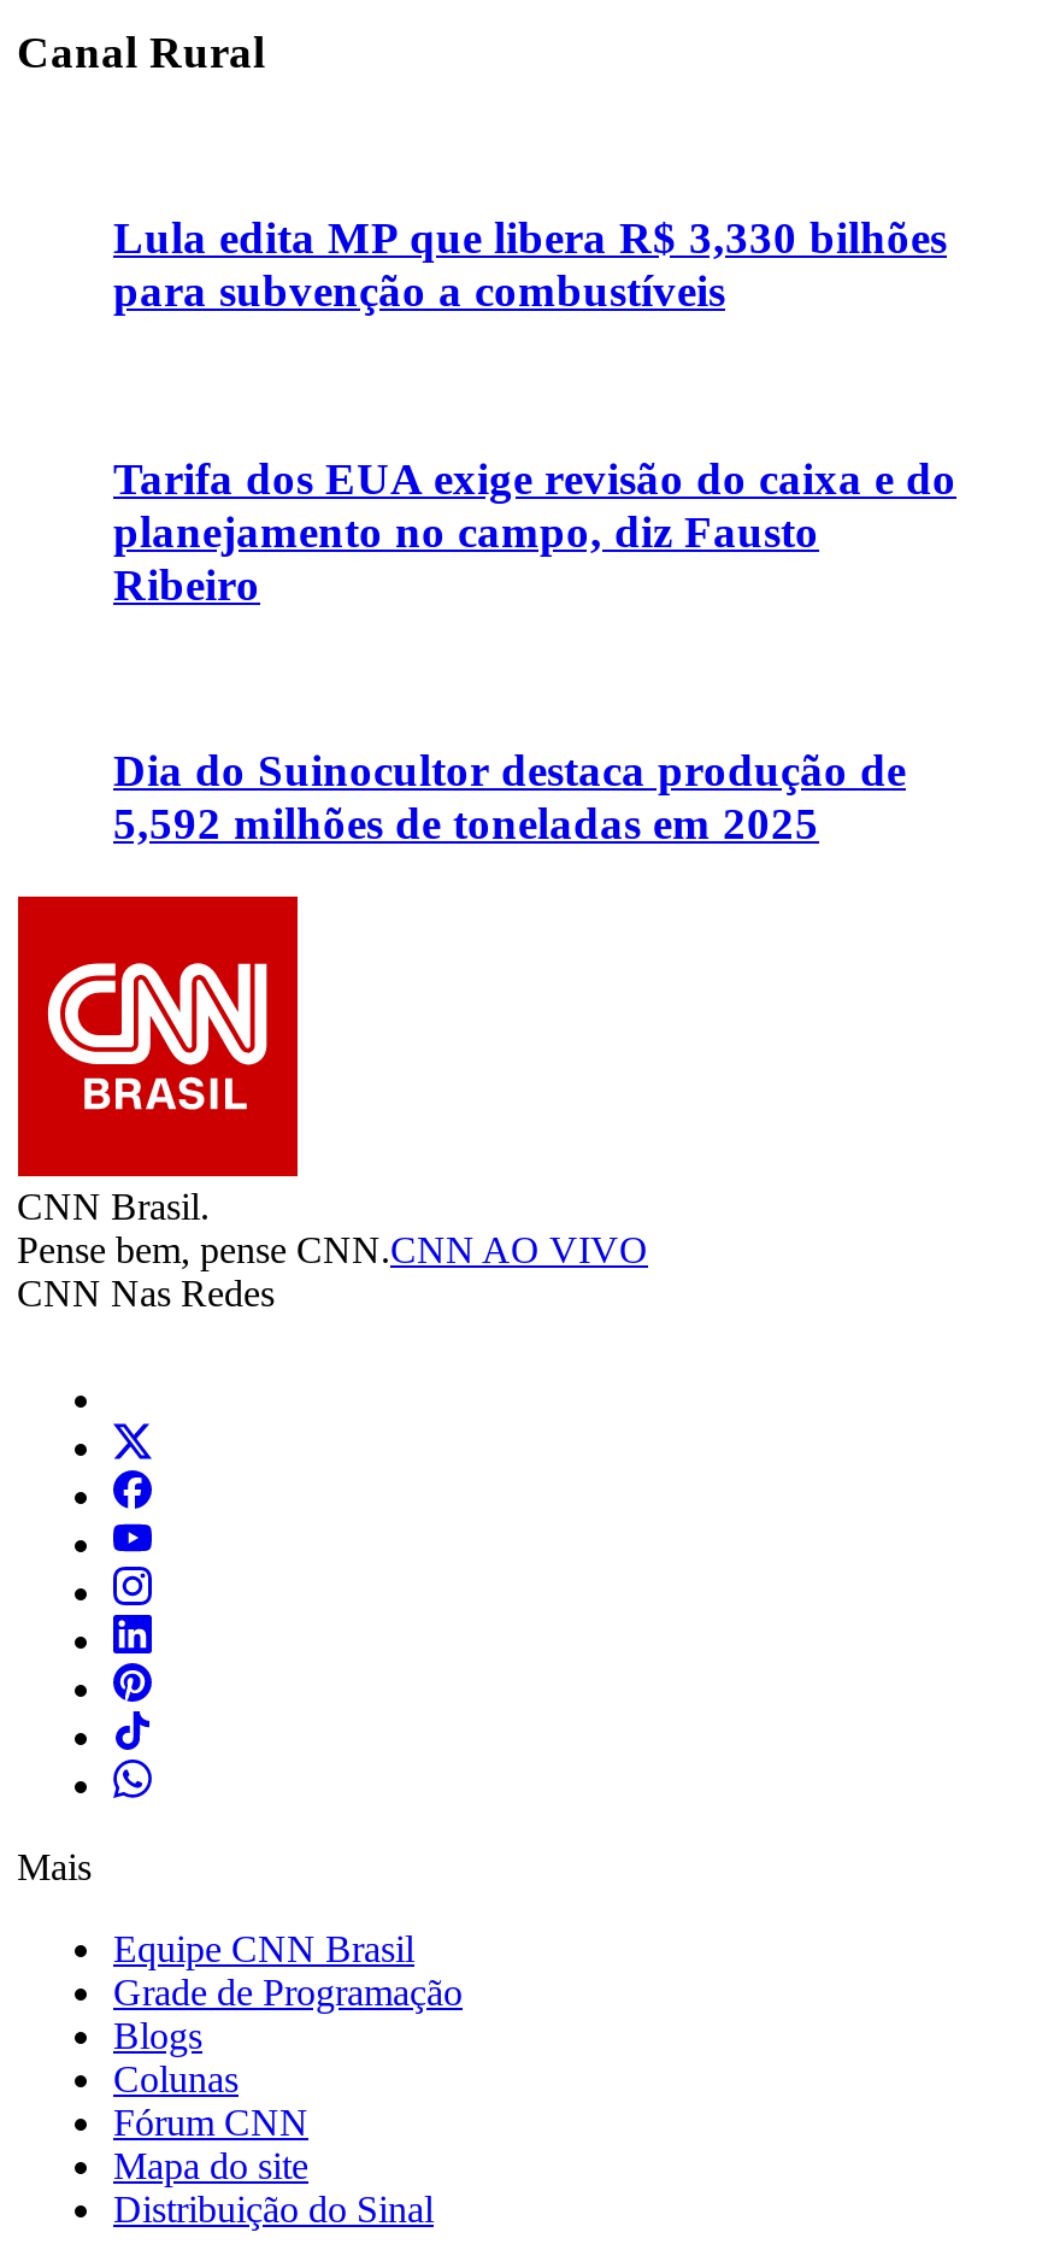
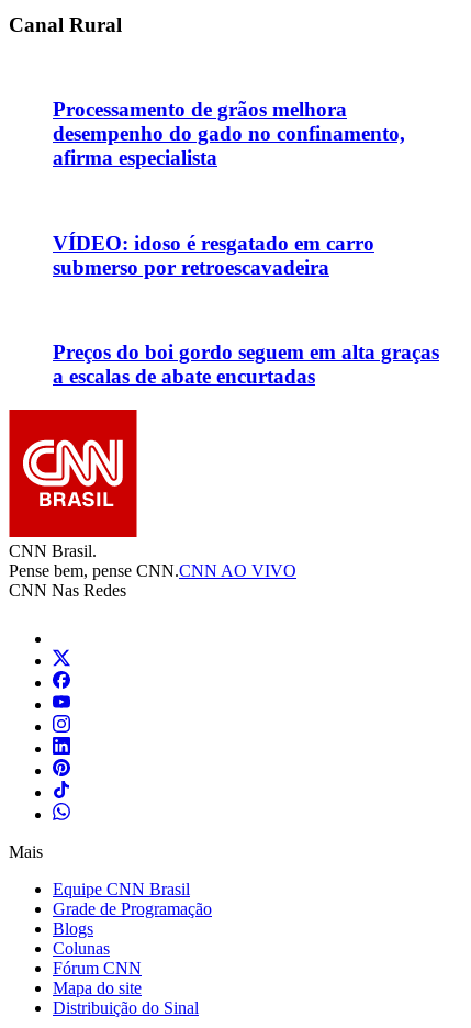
- Lula edita MP que libera R$ 3,330 bilhões
- para subvenção a combustíveis
+ Processamento de grãos melhora
+ desempenho do gado no confinamento,
+ afirma especialista

- Tarifa dos EUA exige revisão do caixa e do
- planejamento no campo, diz Fausto
- Ribeiro
+ VÍDEO: idoso é resgatado em carro
+ submerso por retroescavadeira

- Dia do Suinocultor destaca produção de
- 5,592 milhões de toneladas em 2025
+ Preços do boi gordo seguem em alta graças
+ a escalas de abate encurtadas
